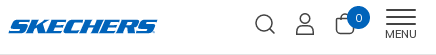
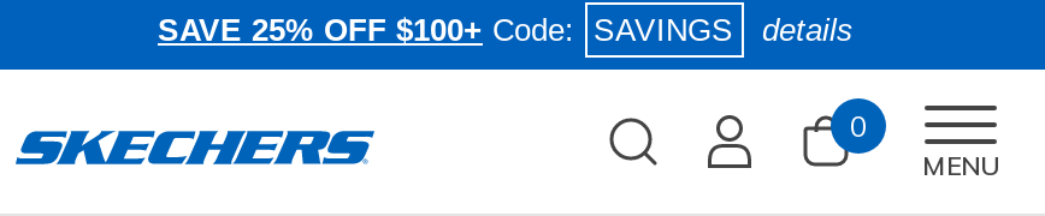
+ SAVE 25% OFF $100+ Code: SAVINGS
+ details
